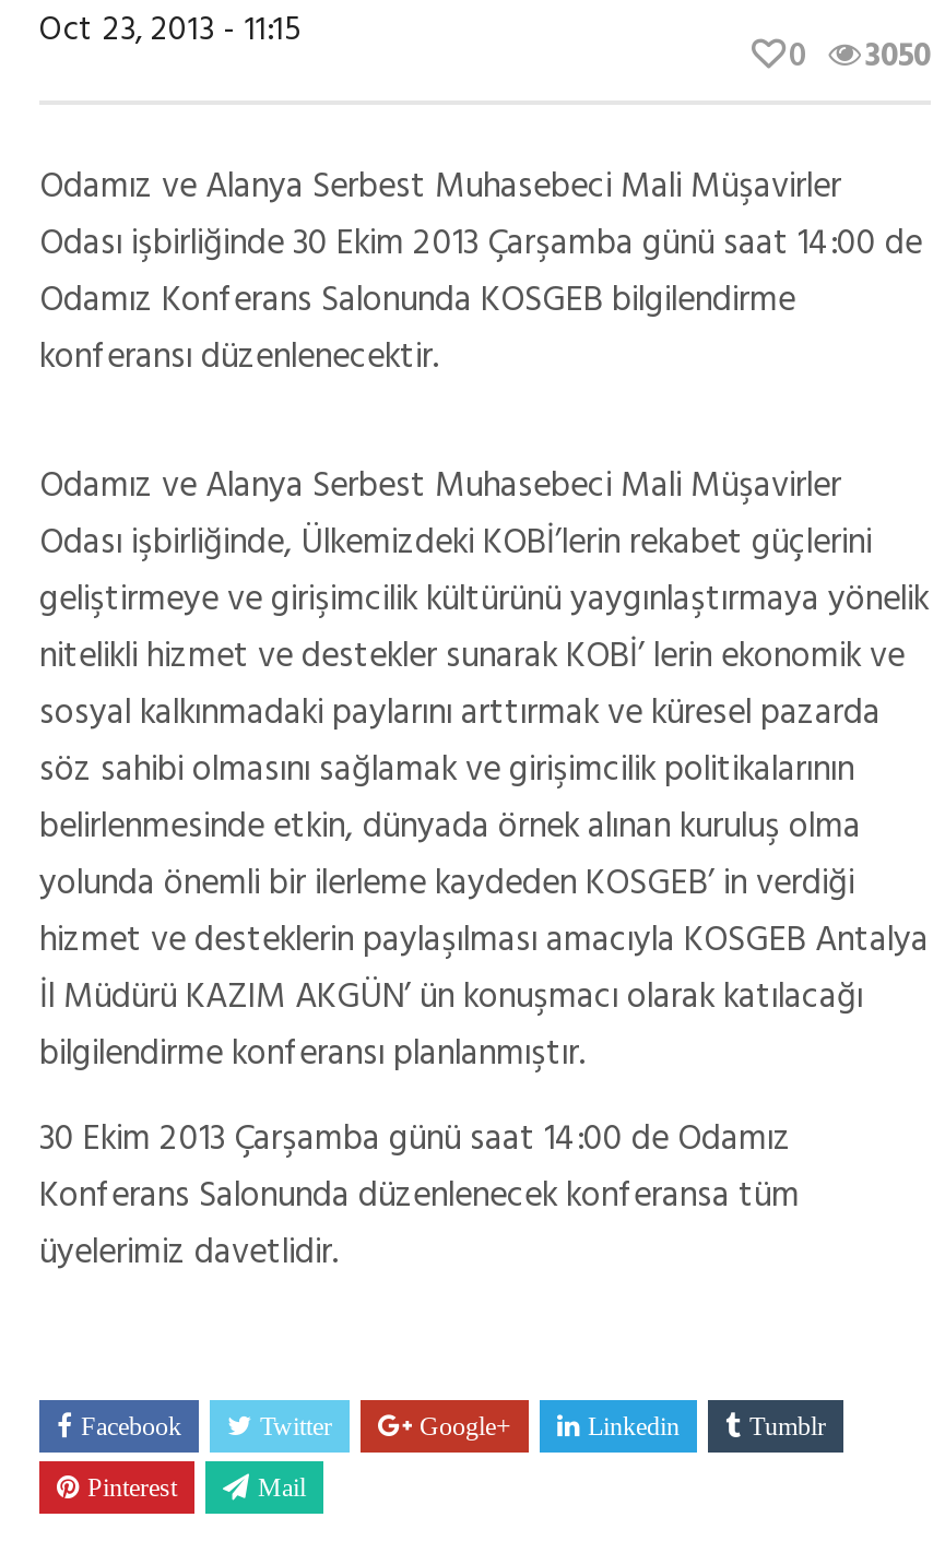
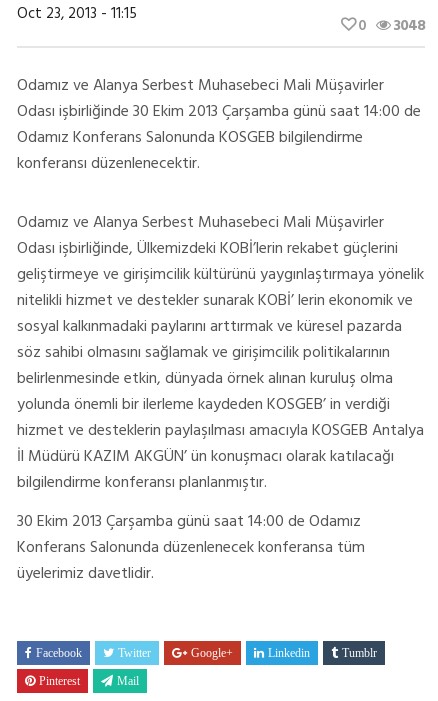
- 0 3050
+ 0 3048
